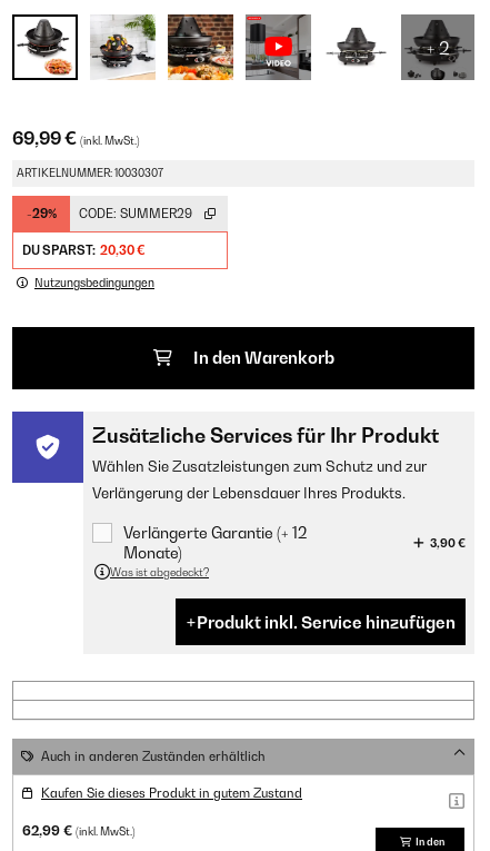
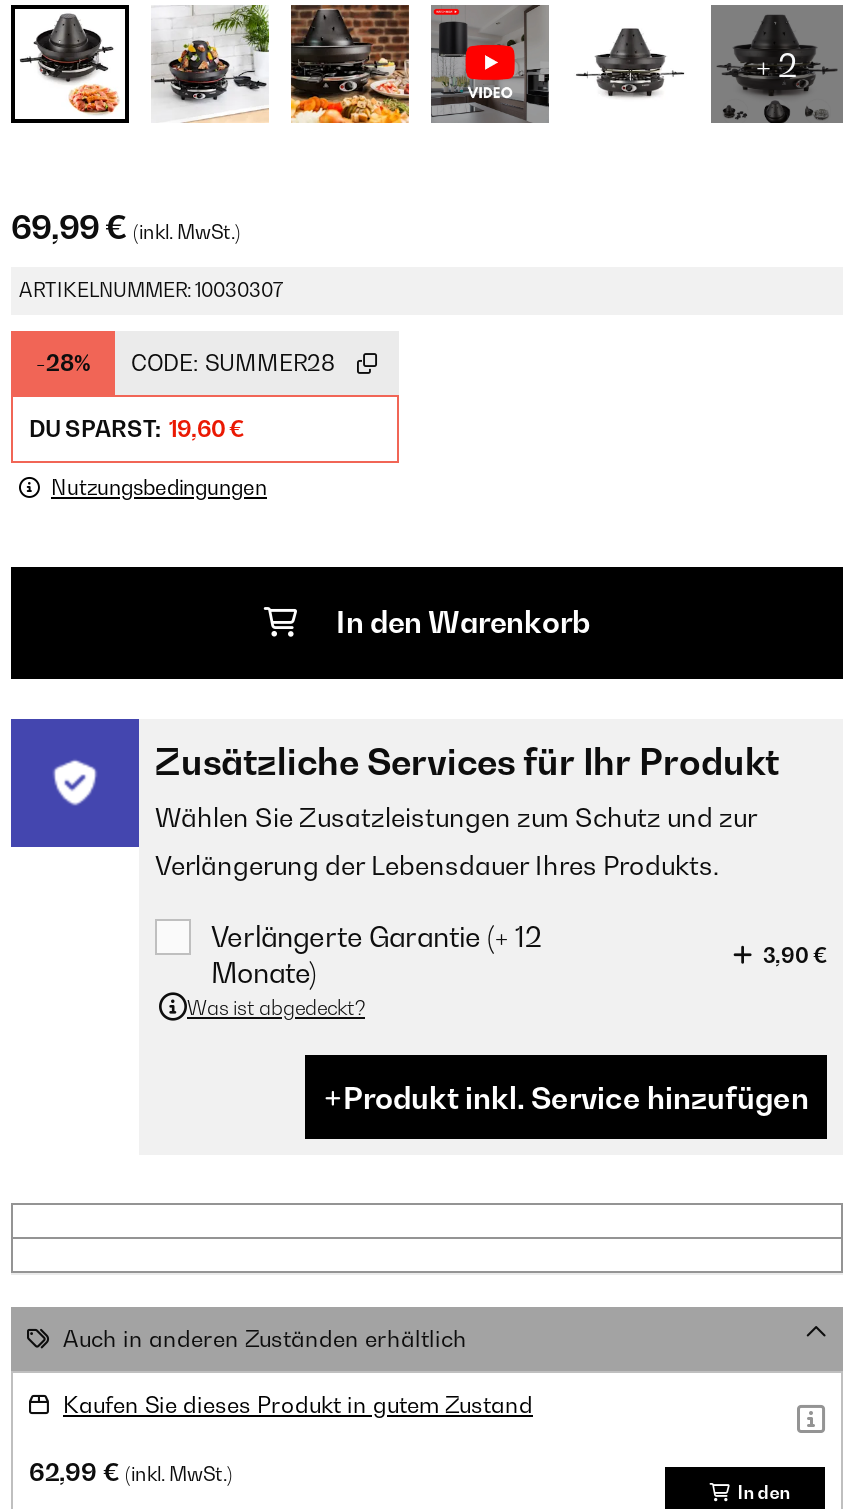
- -29%
+ -28%

- CODE: SUMMER29
+ CODE: SUMMER28

- DU SPARST: 20,30 €
+ DU SPARST: 19,60 €
